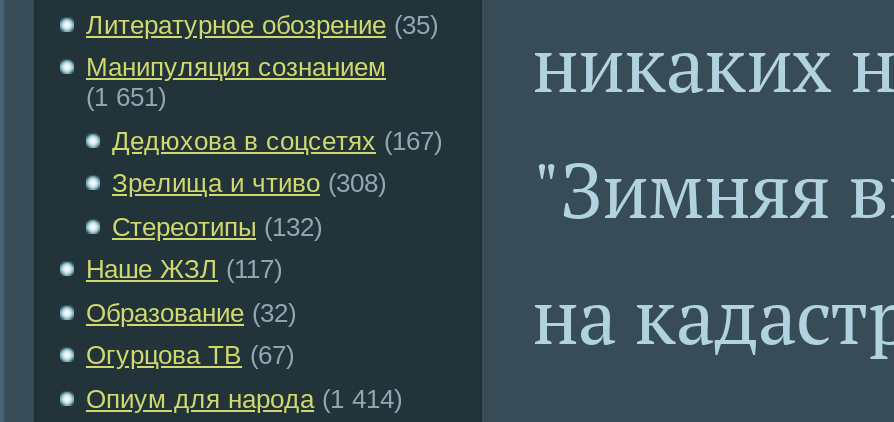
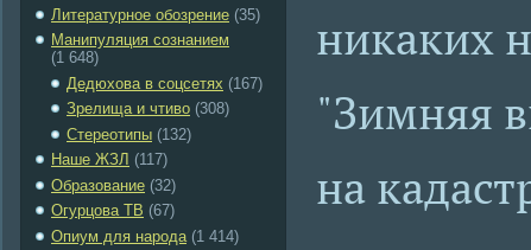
- (1 651)
+ (1 648)
